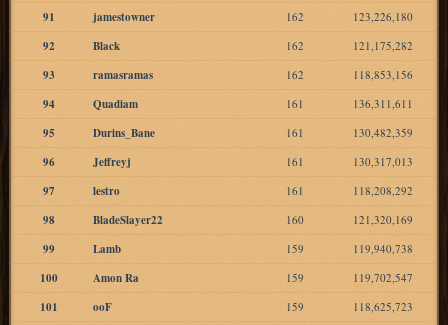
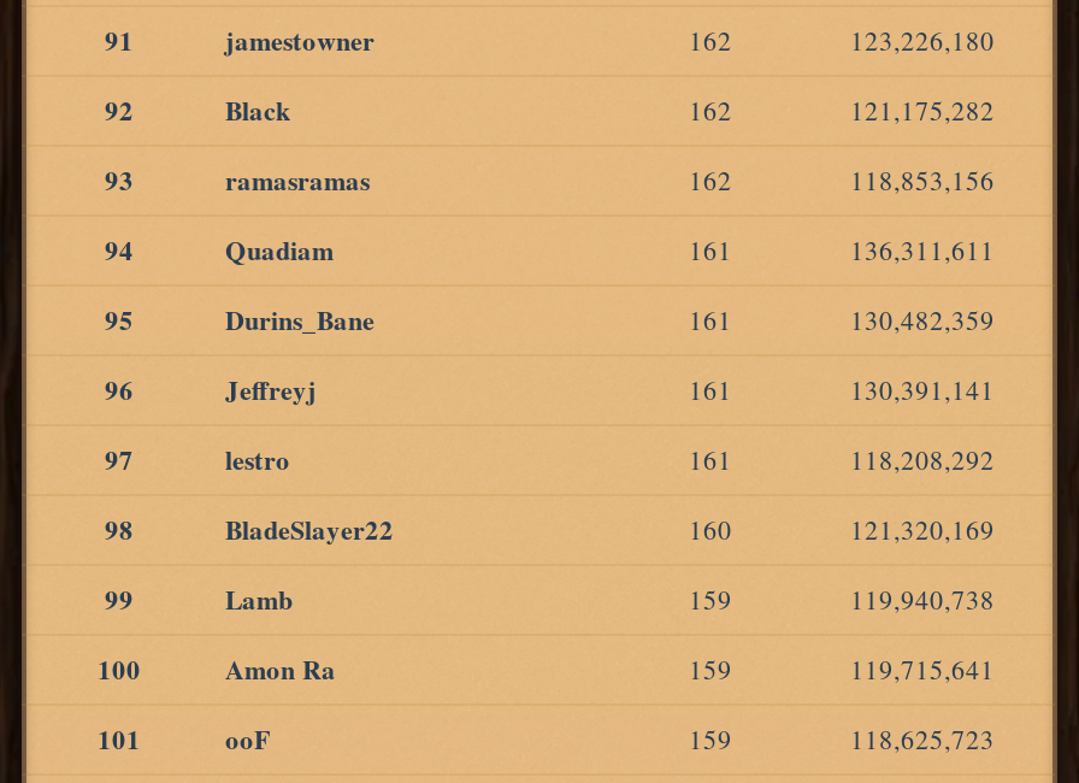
- 130,317,013
+ 130,391,141

- 119,702,547
+ 119,715,641
